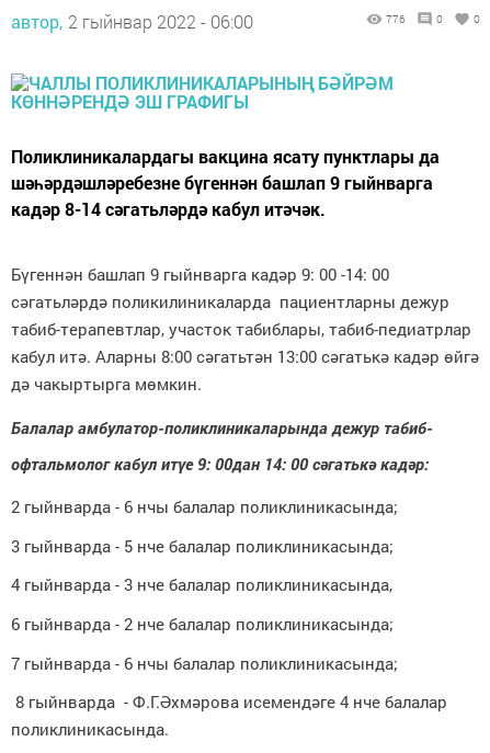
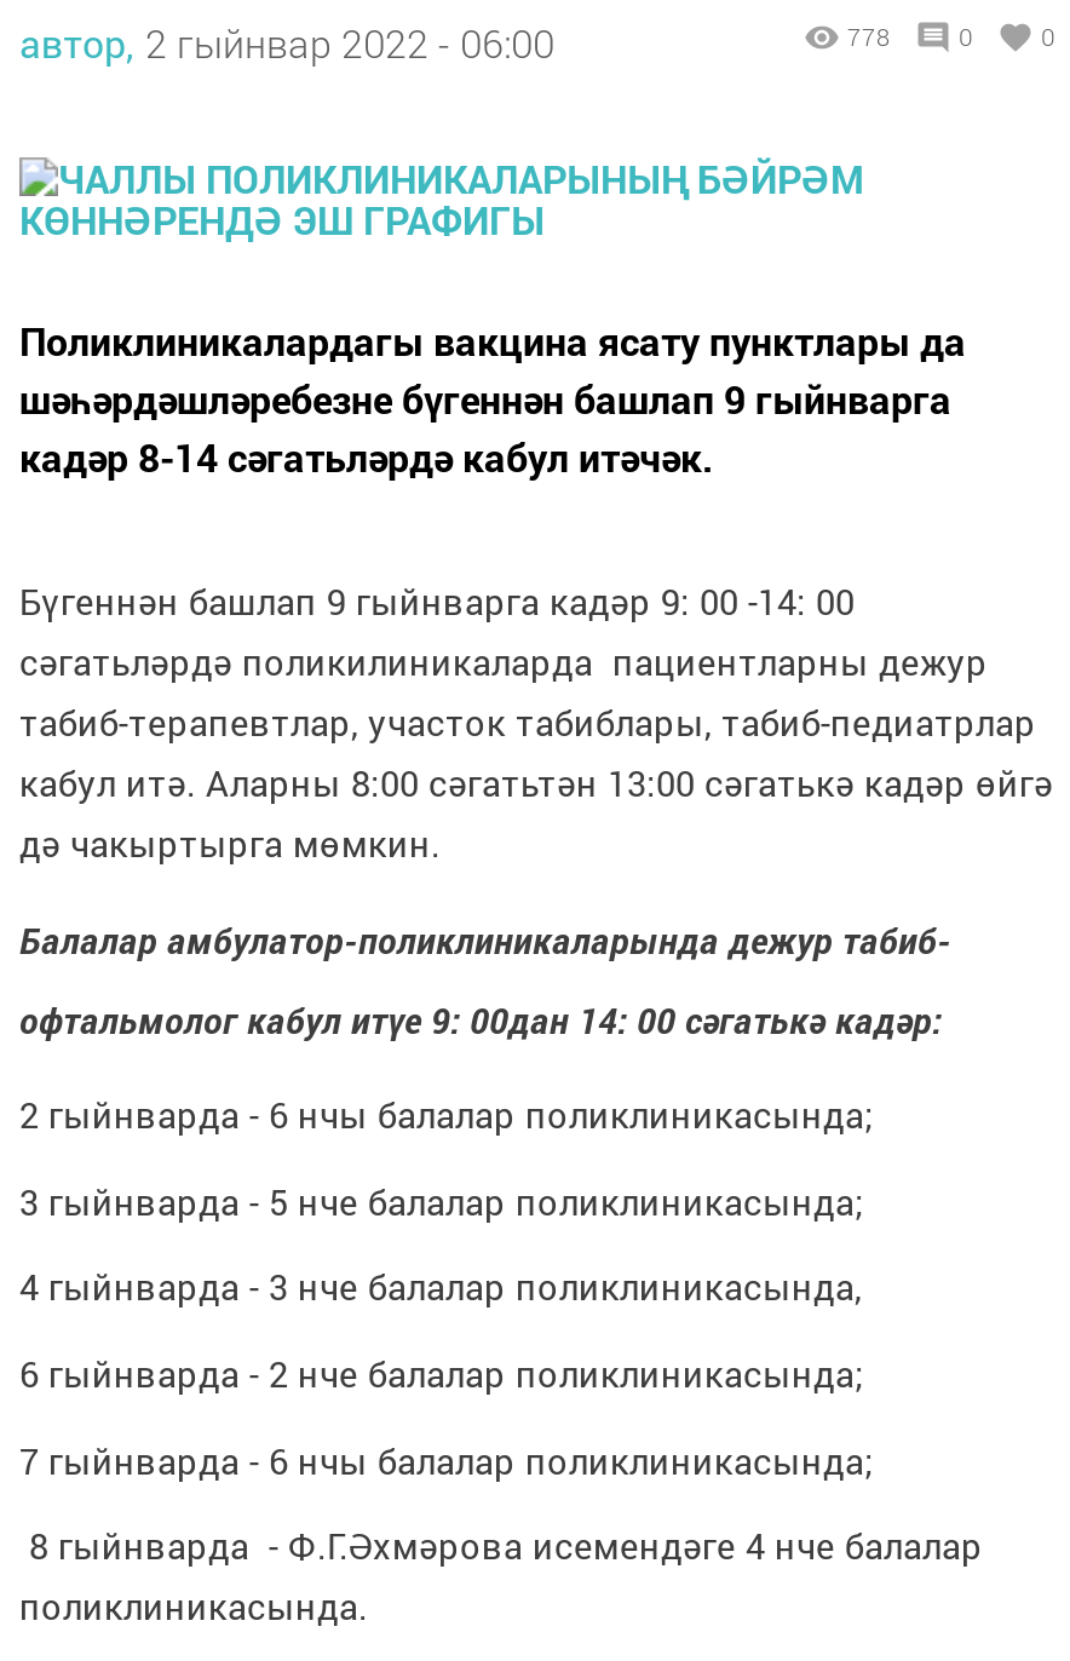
- 776
+ 778
